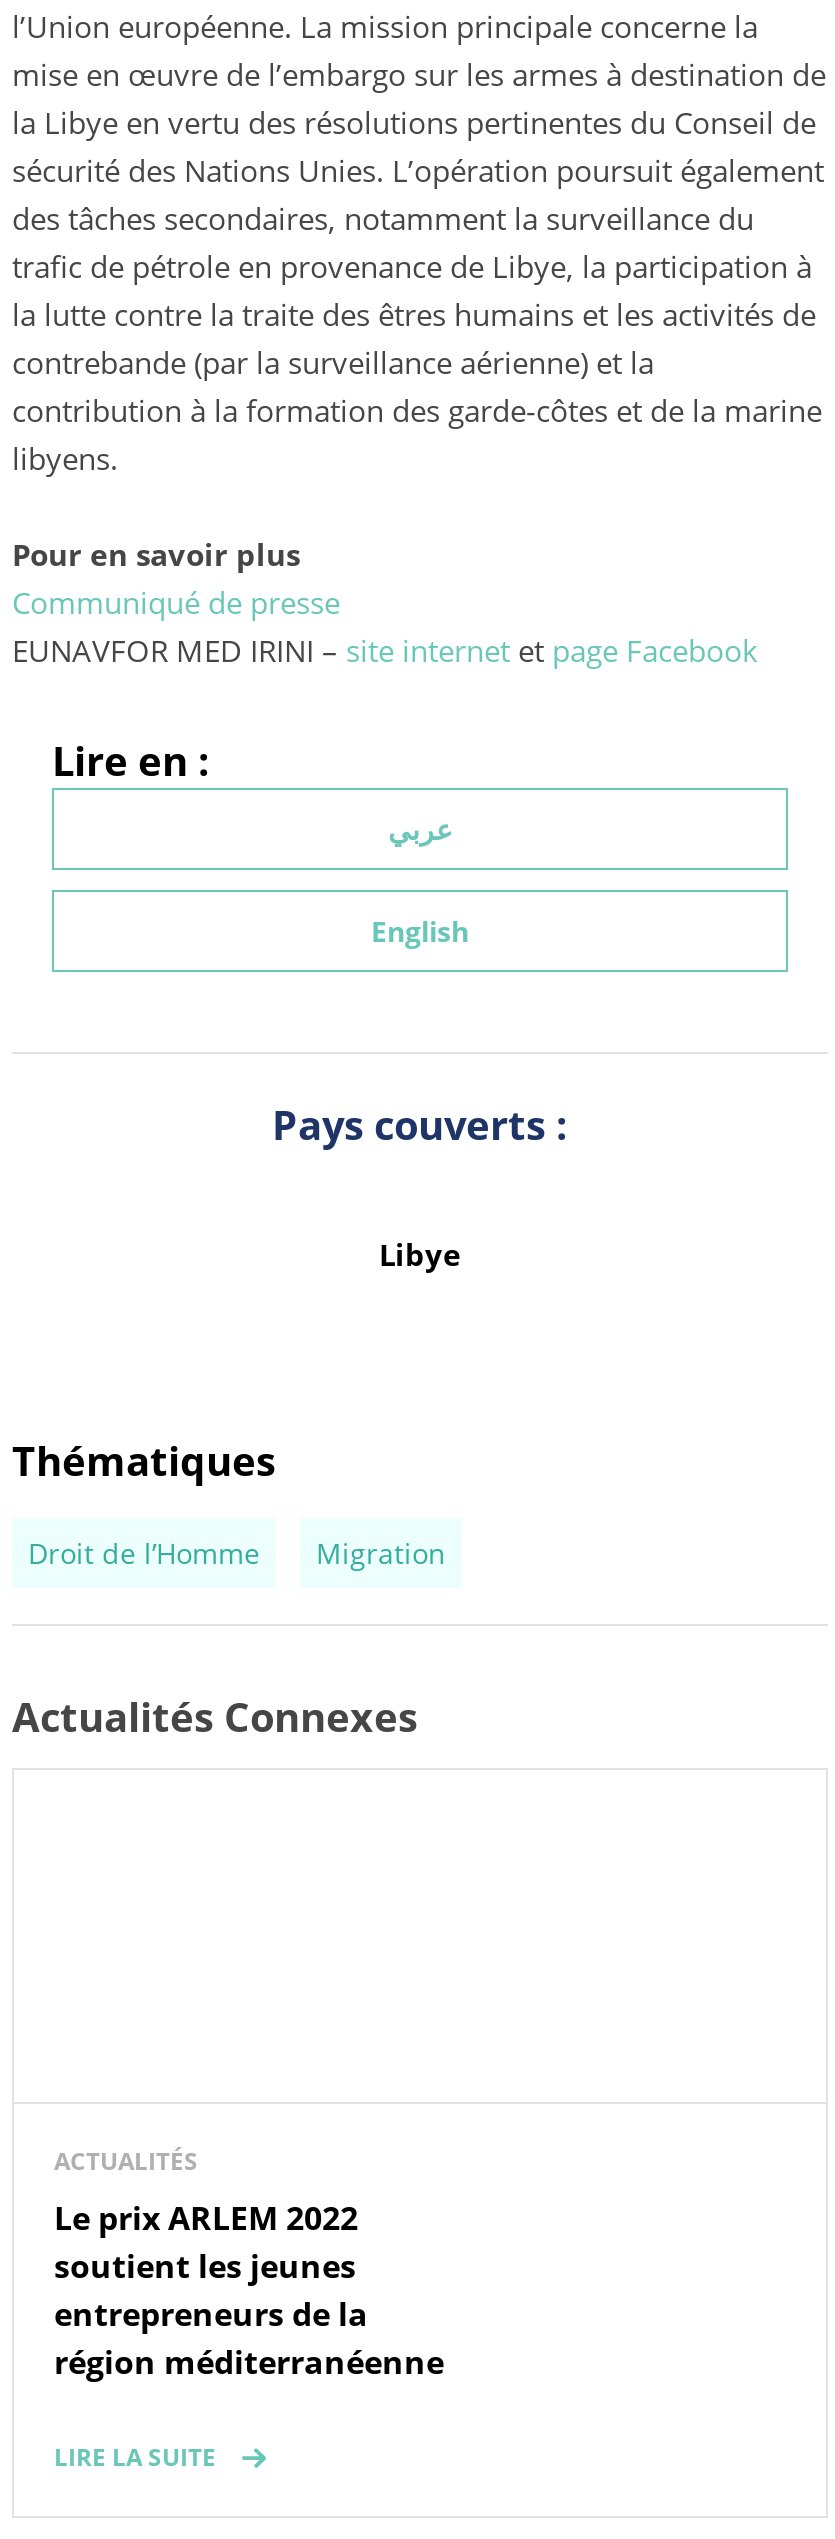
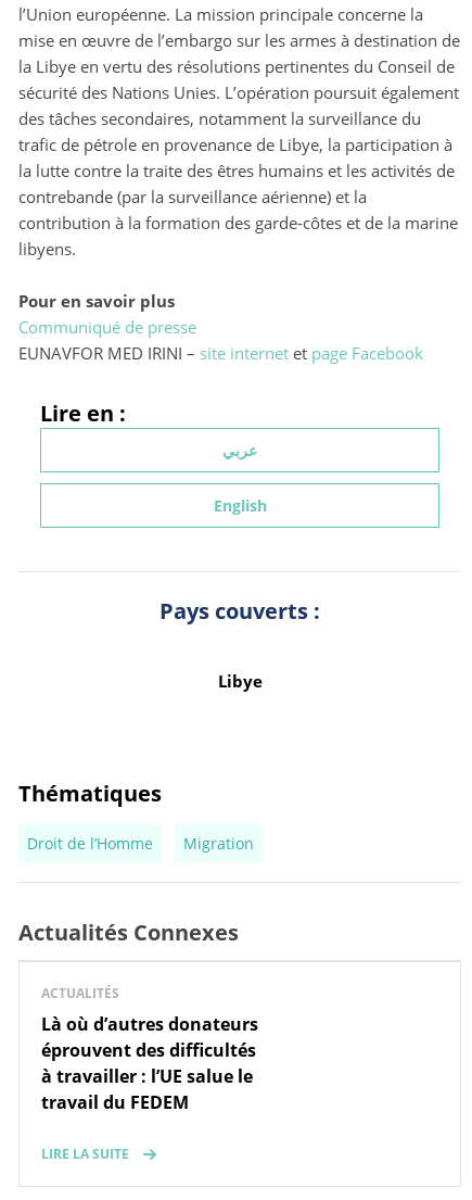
- Le prix ARLEM 2022
- soutient les jeunes
- entrepreneurs de la
- région méditerranéenne
+ Là où d’autres donateurs
+ éprouvent des difficultés
+ à travailler : l’UE salue le
+ travail du FEDEM
